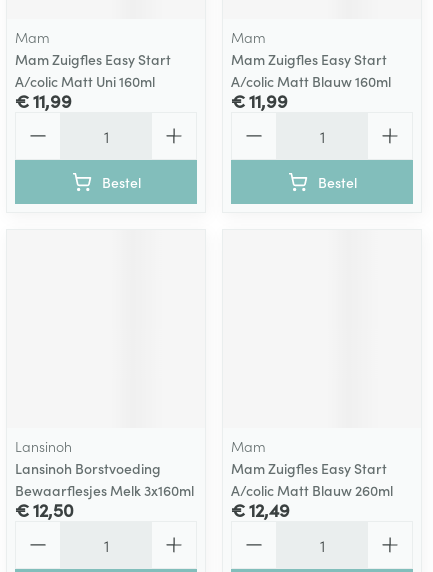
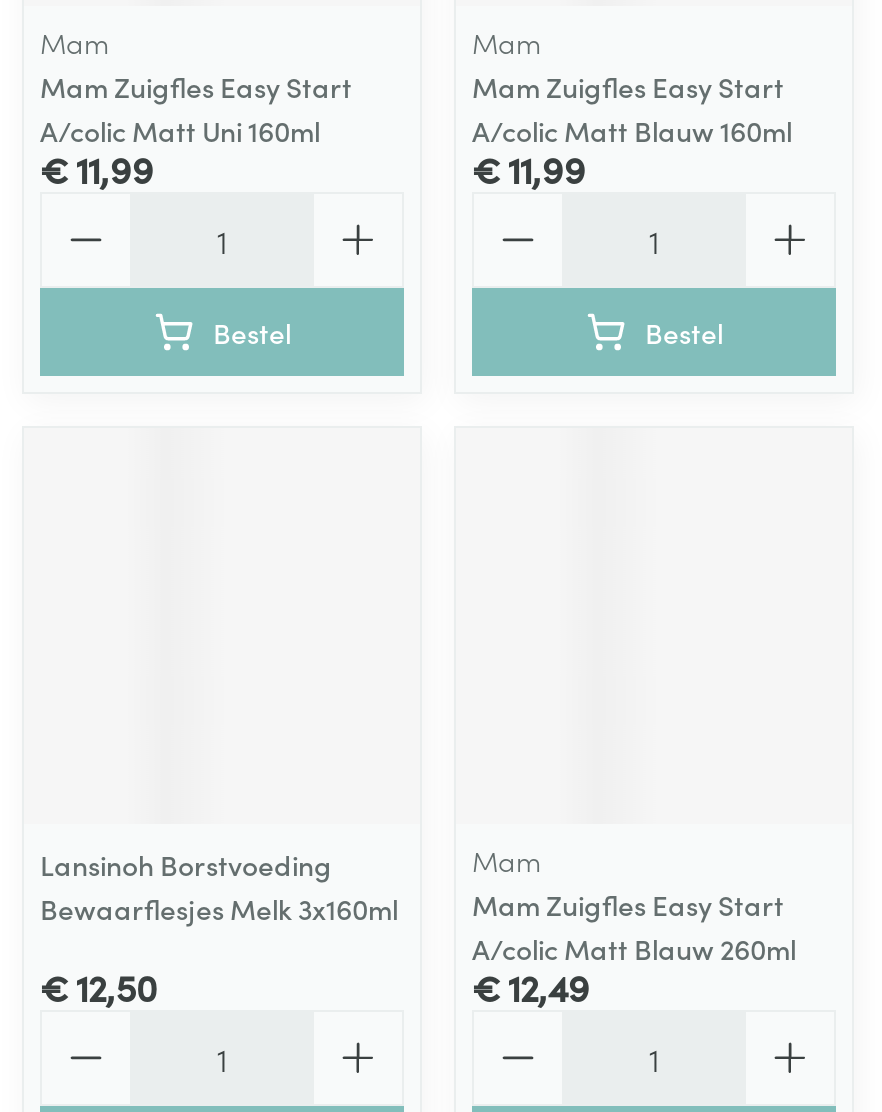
- Lansinoh

moved up: Lansinoh Borstvoeding | Bewaarflesjes Melk 3x160ml
